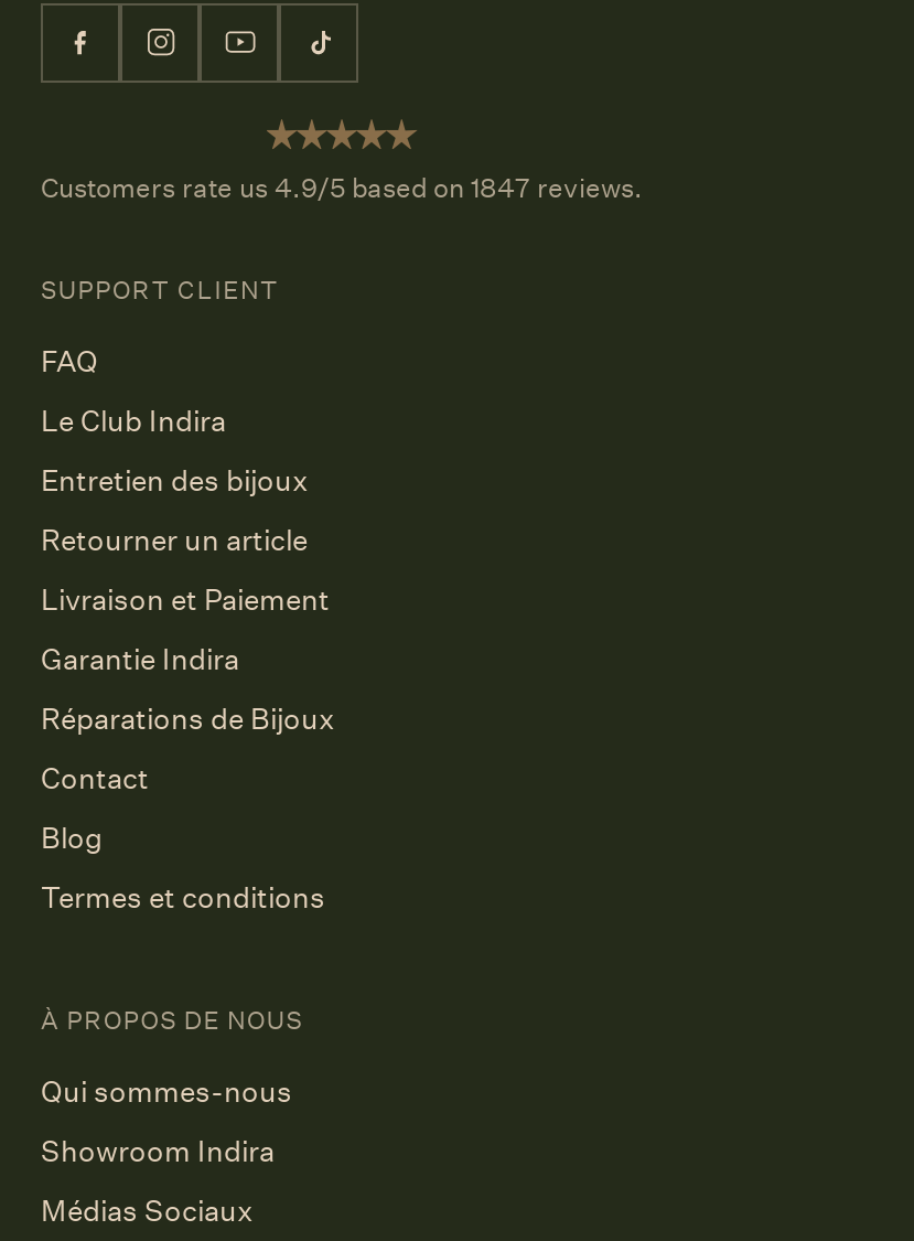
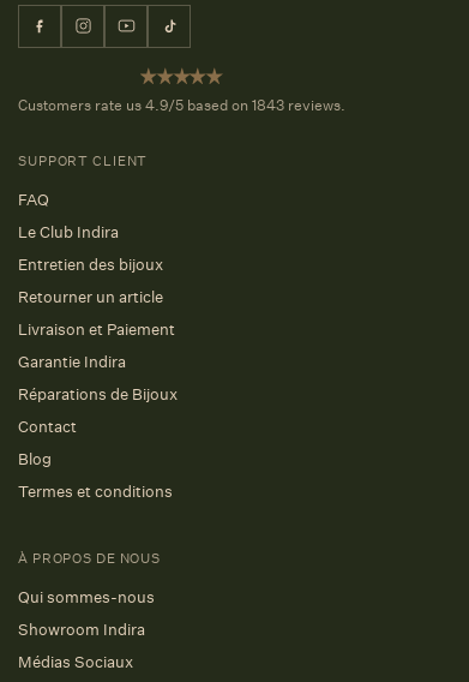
- Customers rate us 4.9/5 based on 1847 reviews.
+ Customers rate us 4.9/5 based on 1843 reviews.
